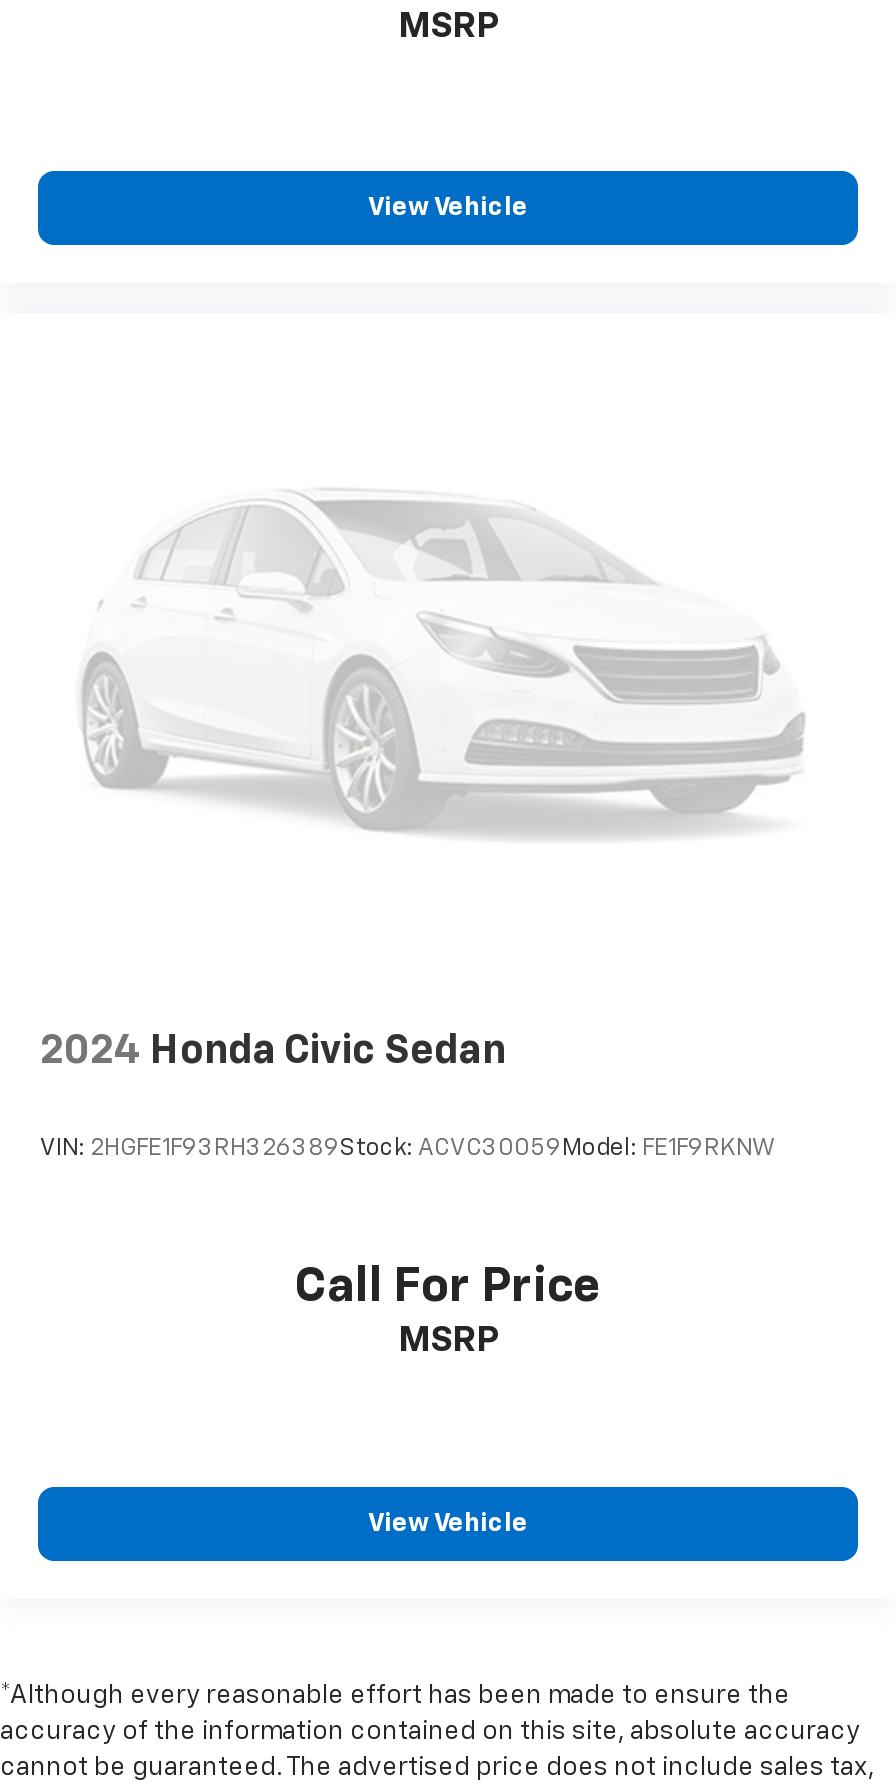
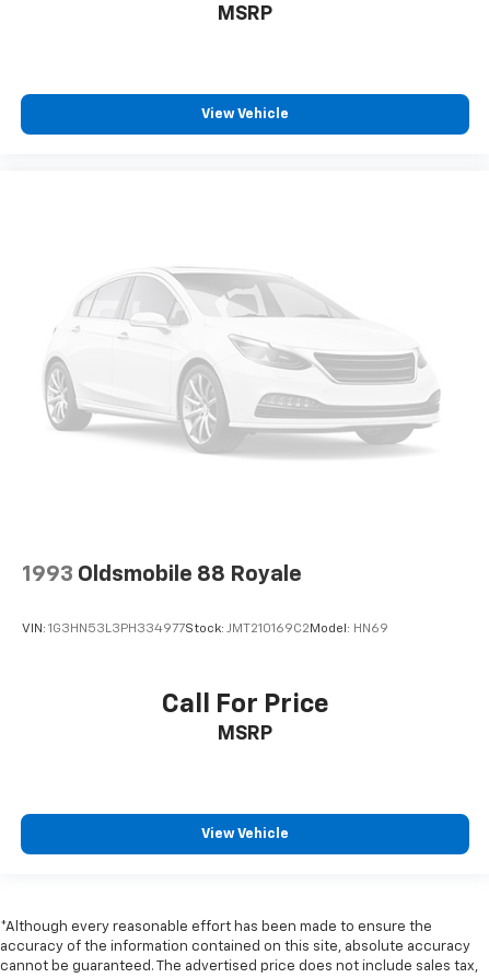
- 2024 Honda Civic Sedan
+ 1993 Oldsmobile 88 Royale

- VIN: 2HGFE1F93RH326389Stock: ACVC30059 Model: FE1F9RKNW
+ VIN: 1G3HN53L3PH334977Stock: JMT210169C2 Model: HN69
